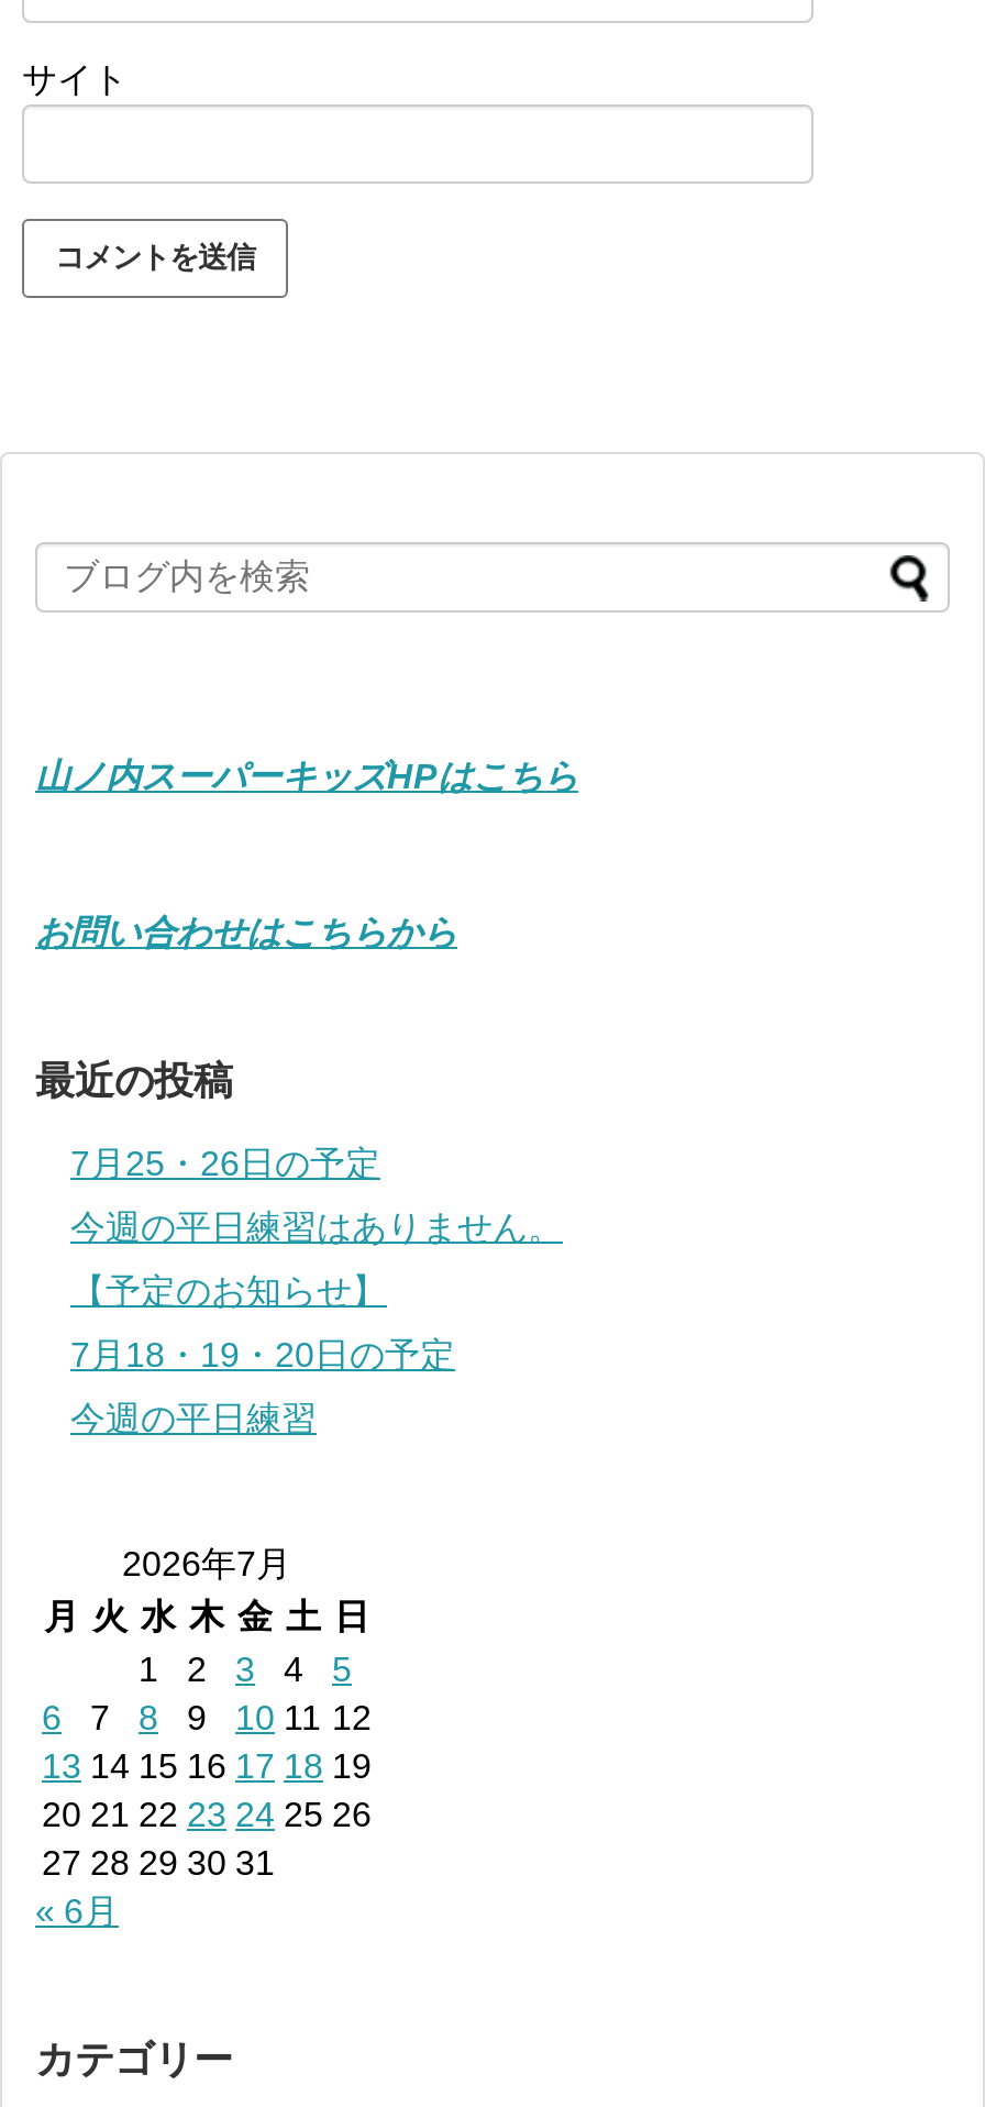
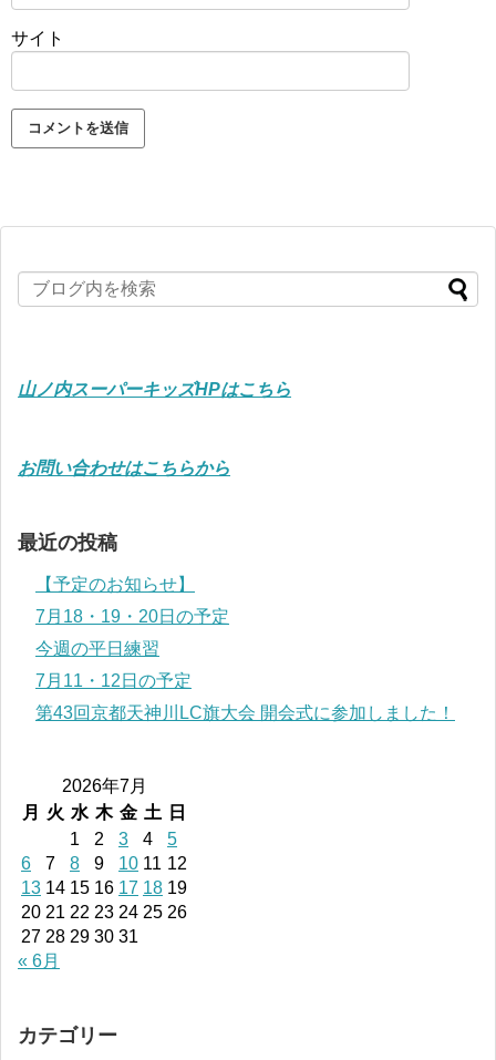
- 7月25・26日の予定
- 今週の平日練習はありません。

moved up: 【予定のお知らせ】 | 7月18・19・20日の予定 | 今週の平日練習

+ 7月11・12日の予定
+ 第43回京都天神川LC旗大会 開会式に参加しました！
